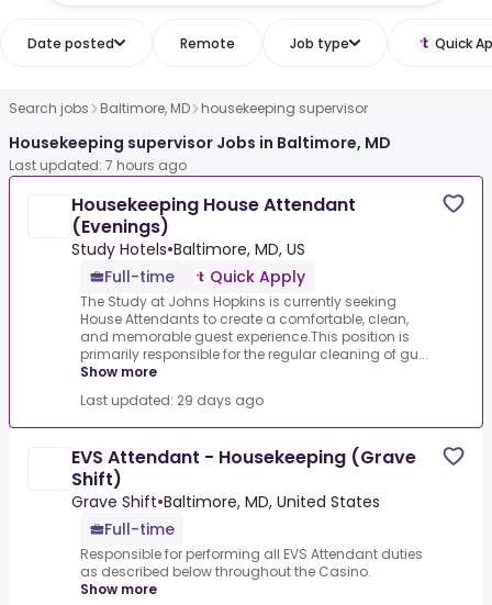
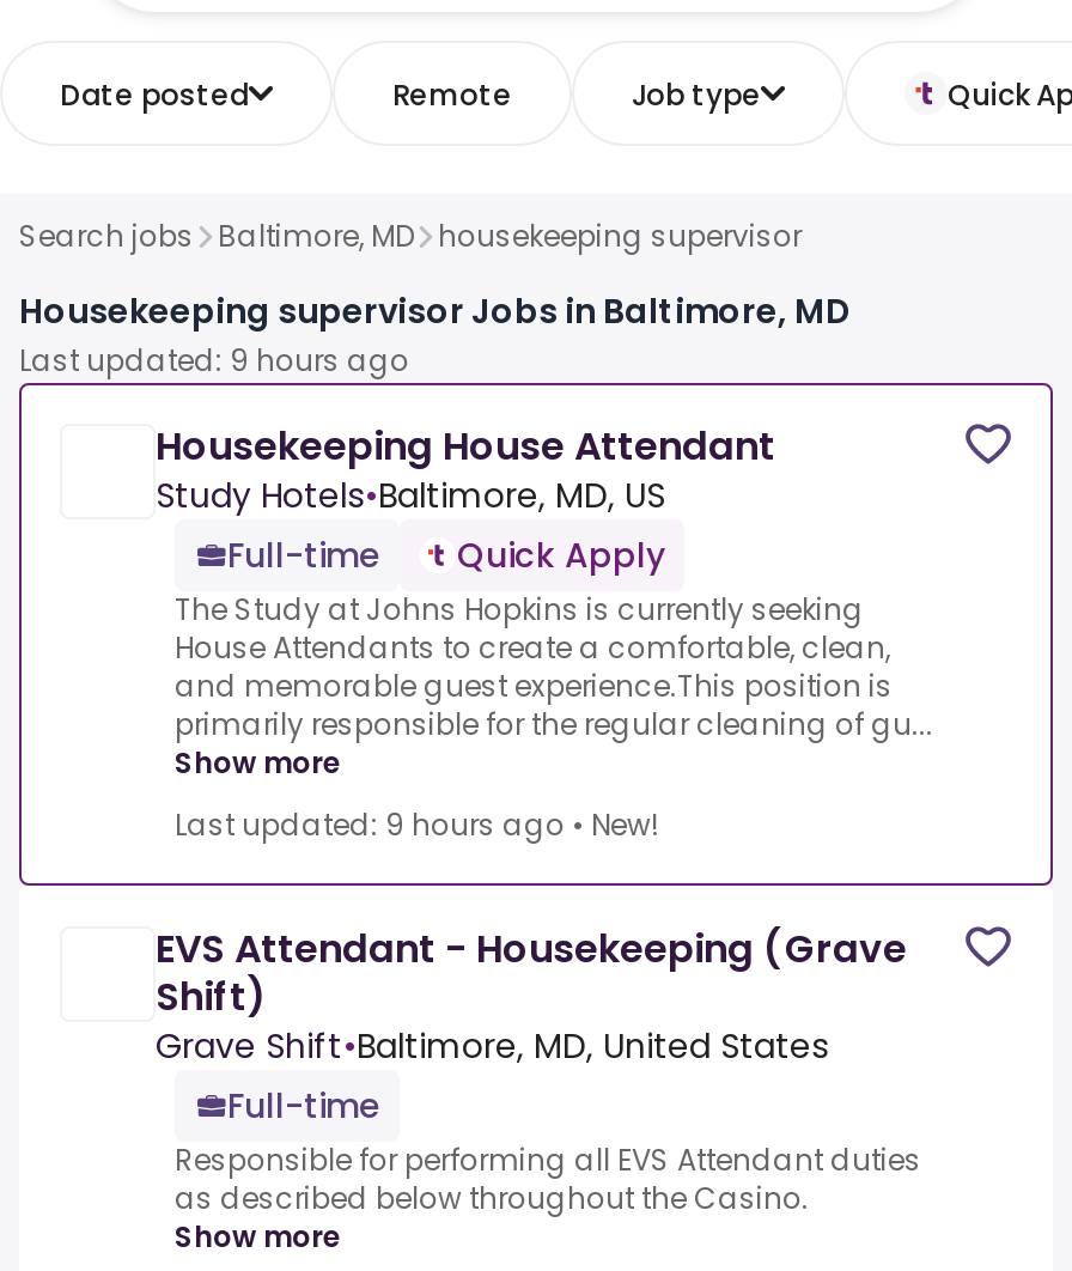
- Last updated: 7 hours ago
+ Last updated: 9 hours ago

- (Evenings)

- Last updated: 29 days ago
+ Last updated: 9 hours ago • New!
